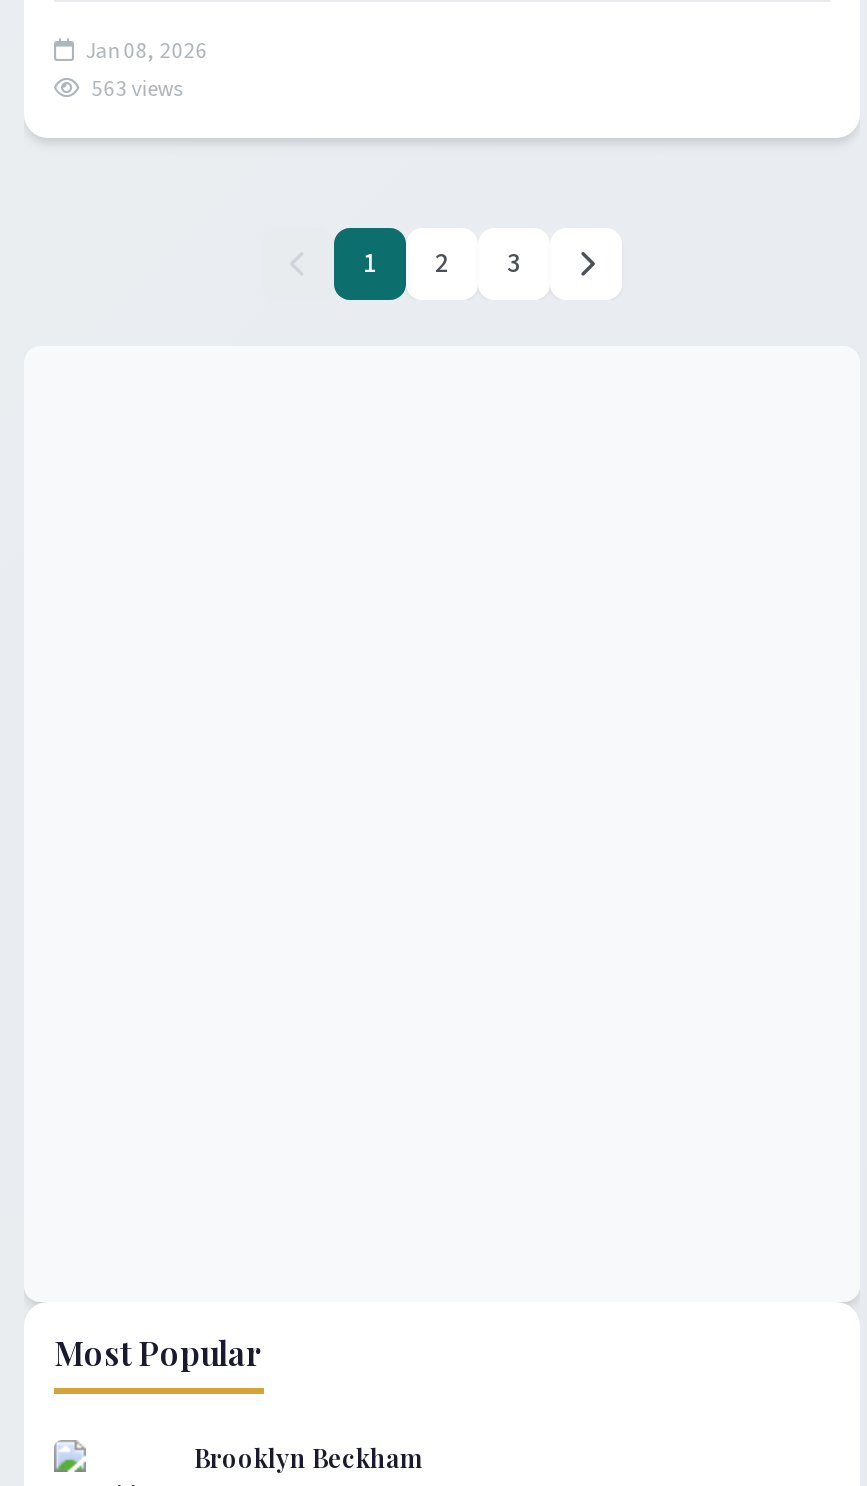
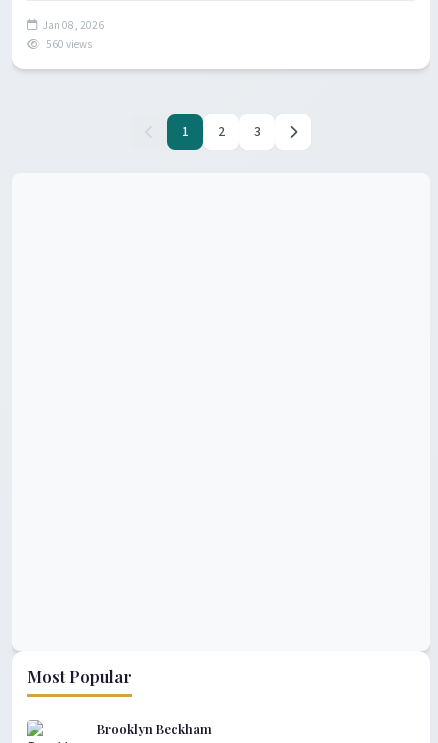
- 563 views
+ 560 views
